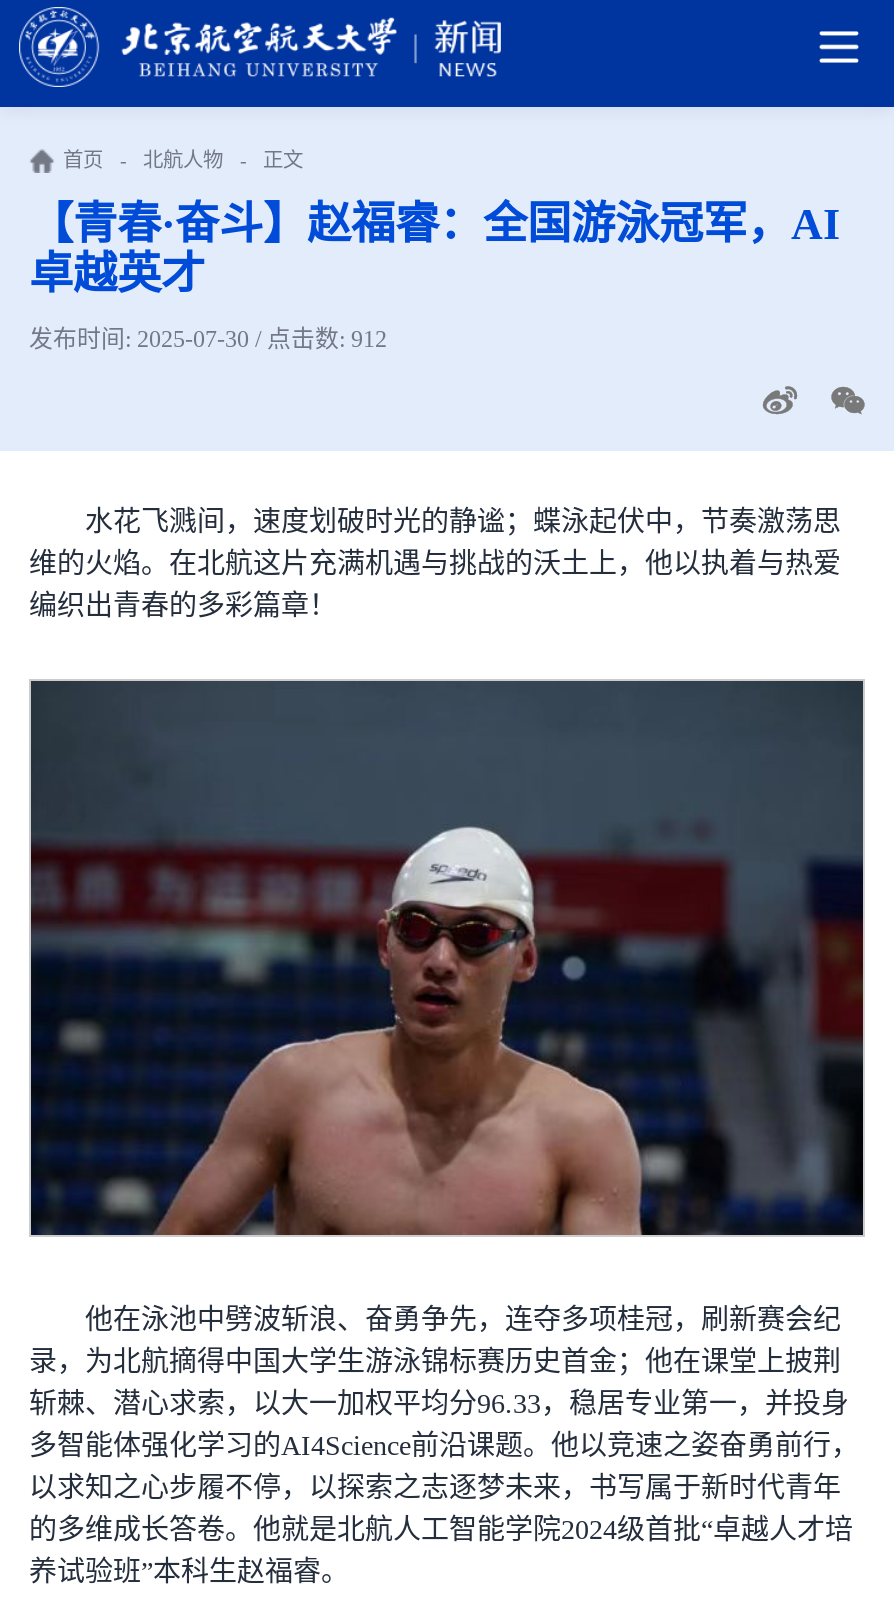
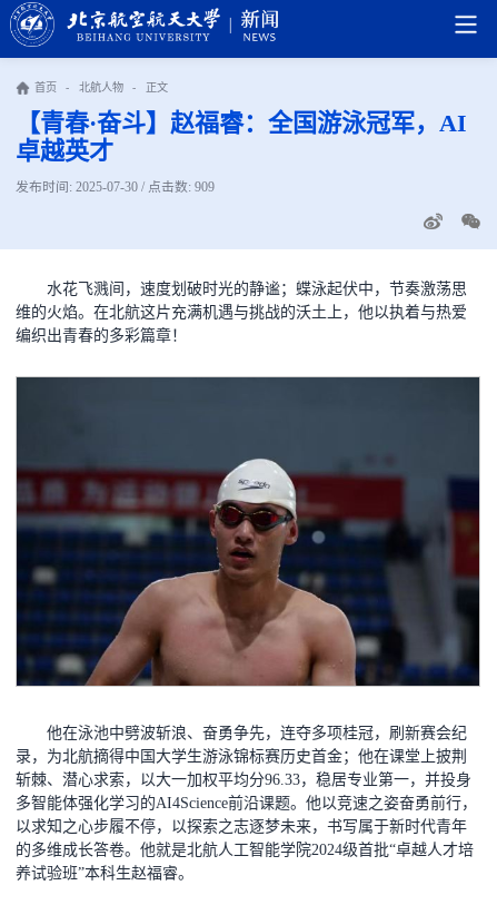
- 发布时间: 2025-07-30 / 点击数: 912
+ 发布时间: 2025-07-30 / 点击数: 909
